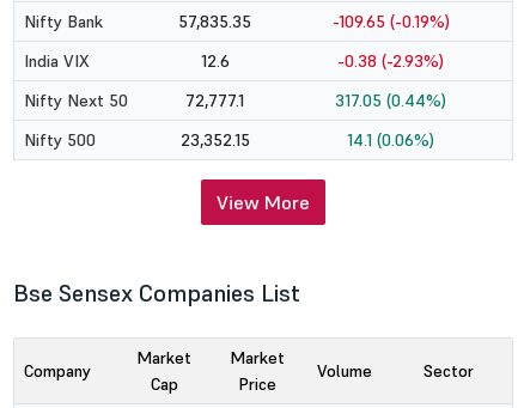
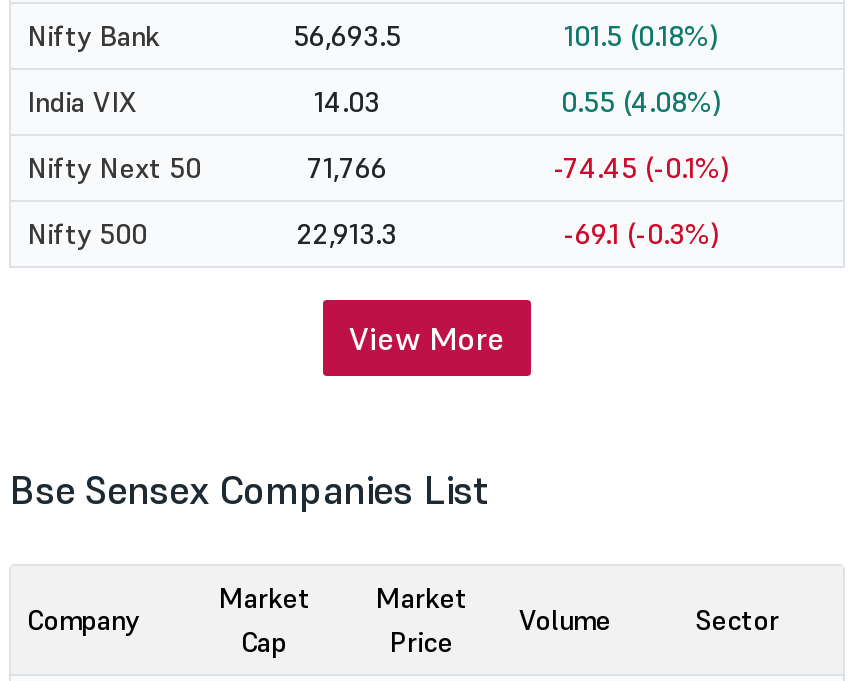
- 57,835.35
+ 56,693.5

- -109.65 (-0.19%)
+ 101.5 (0.18%)

- 12.6
+ 14.03

- -0.38 (-2.93%)
+ 0.55 (4.08%)

- 72,777.1
+ 71,766

- 317.05 (0.44%)
+ -74.45 (-0.1%)

- 23,352.15
+ 22,913.3

- 14.1 (0.06%)
+ -69.1 (-0.3%)
